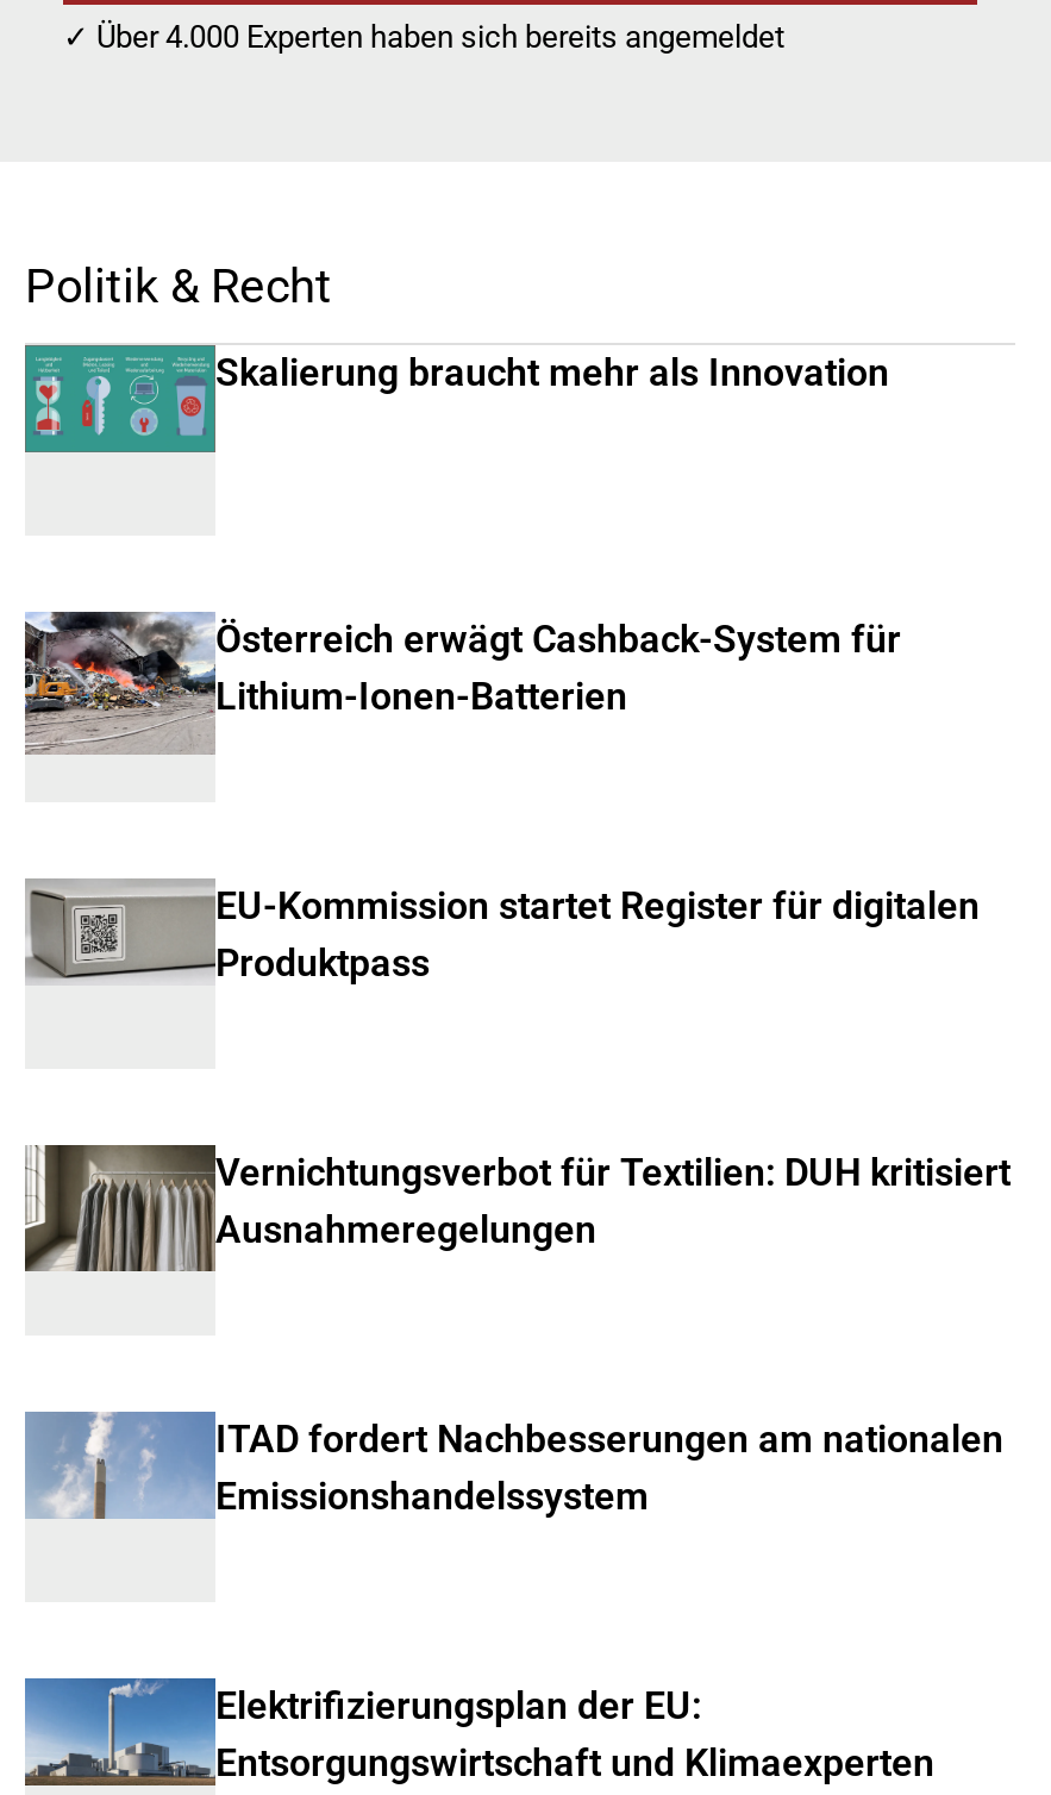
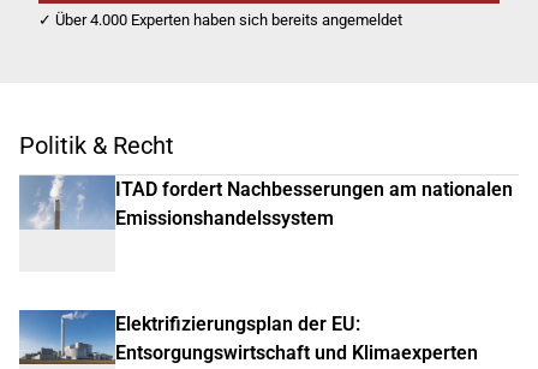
- Skalierung braucht mehr als Innovation

- [image]
- Österreich erwägt Cashback-System für
- Lithium-Ionen-Batterien

- [image]
- EU-Kommission startet Register für digitalen
- Produktpass

- [image]
- Vernichtungsverbot für Textilien: DUH kritisiert
- Ausnahmeregelungen
